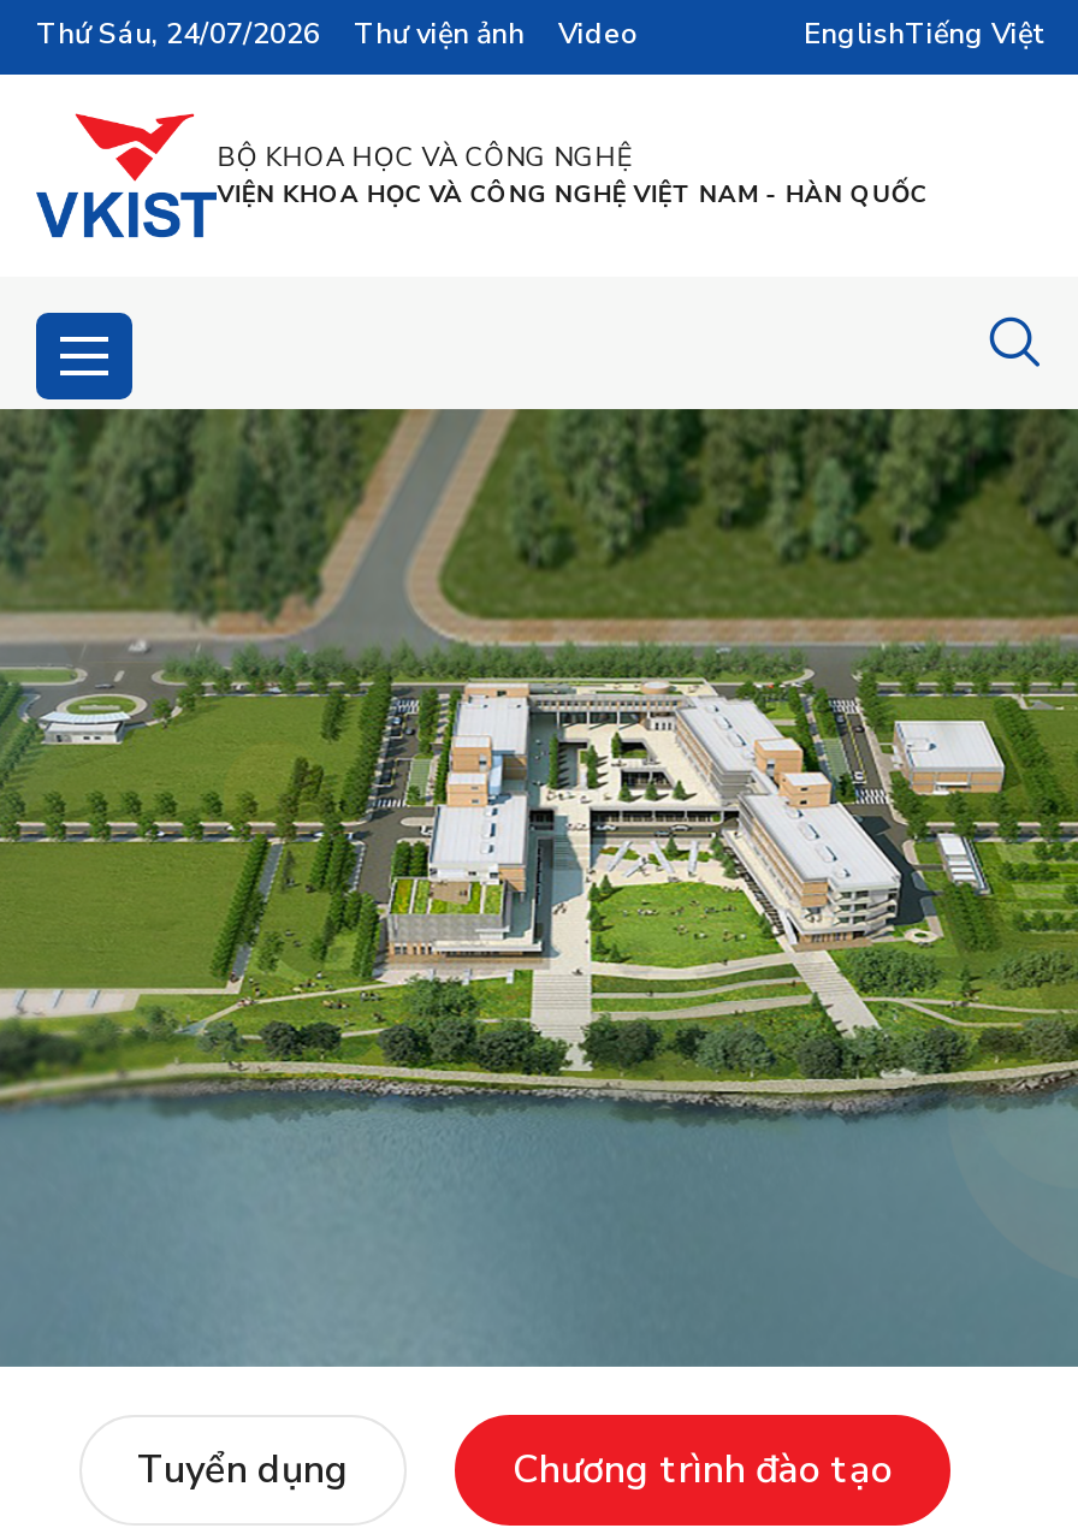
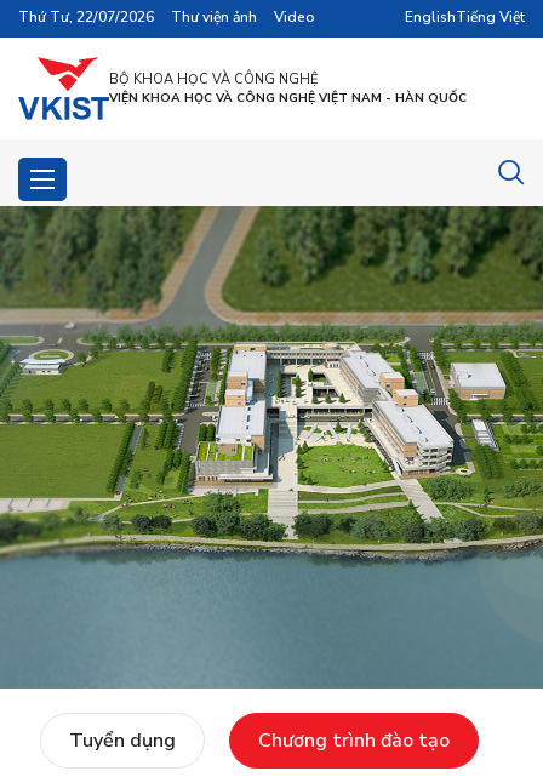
- Thứ Sáu, 24/07/2026 Thư viện ảnh Video
+ Thứ Tư, 22/07/2026 Thư viện ảnh Video
